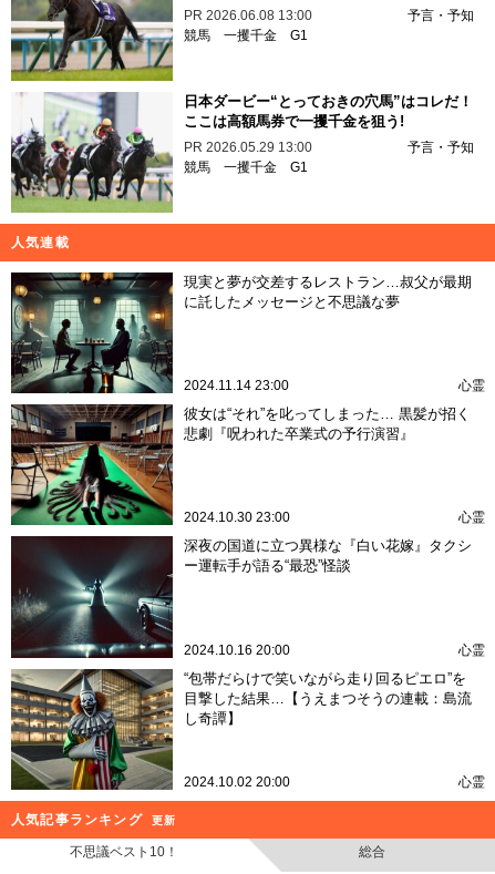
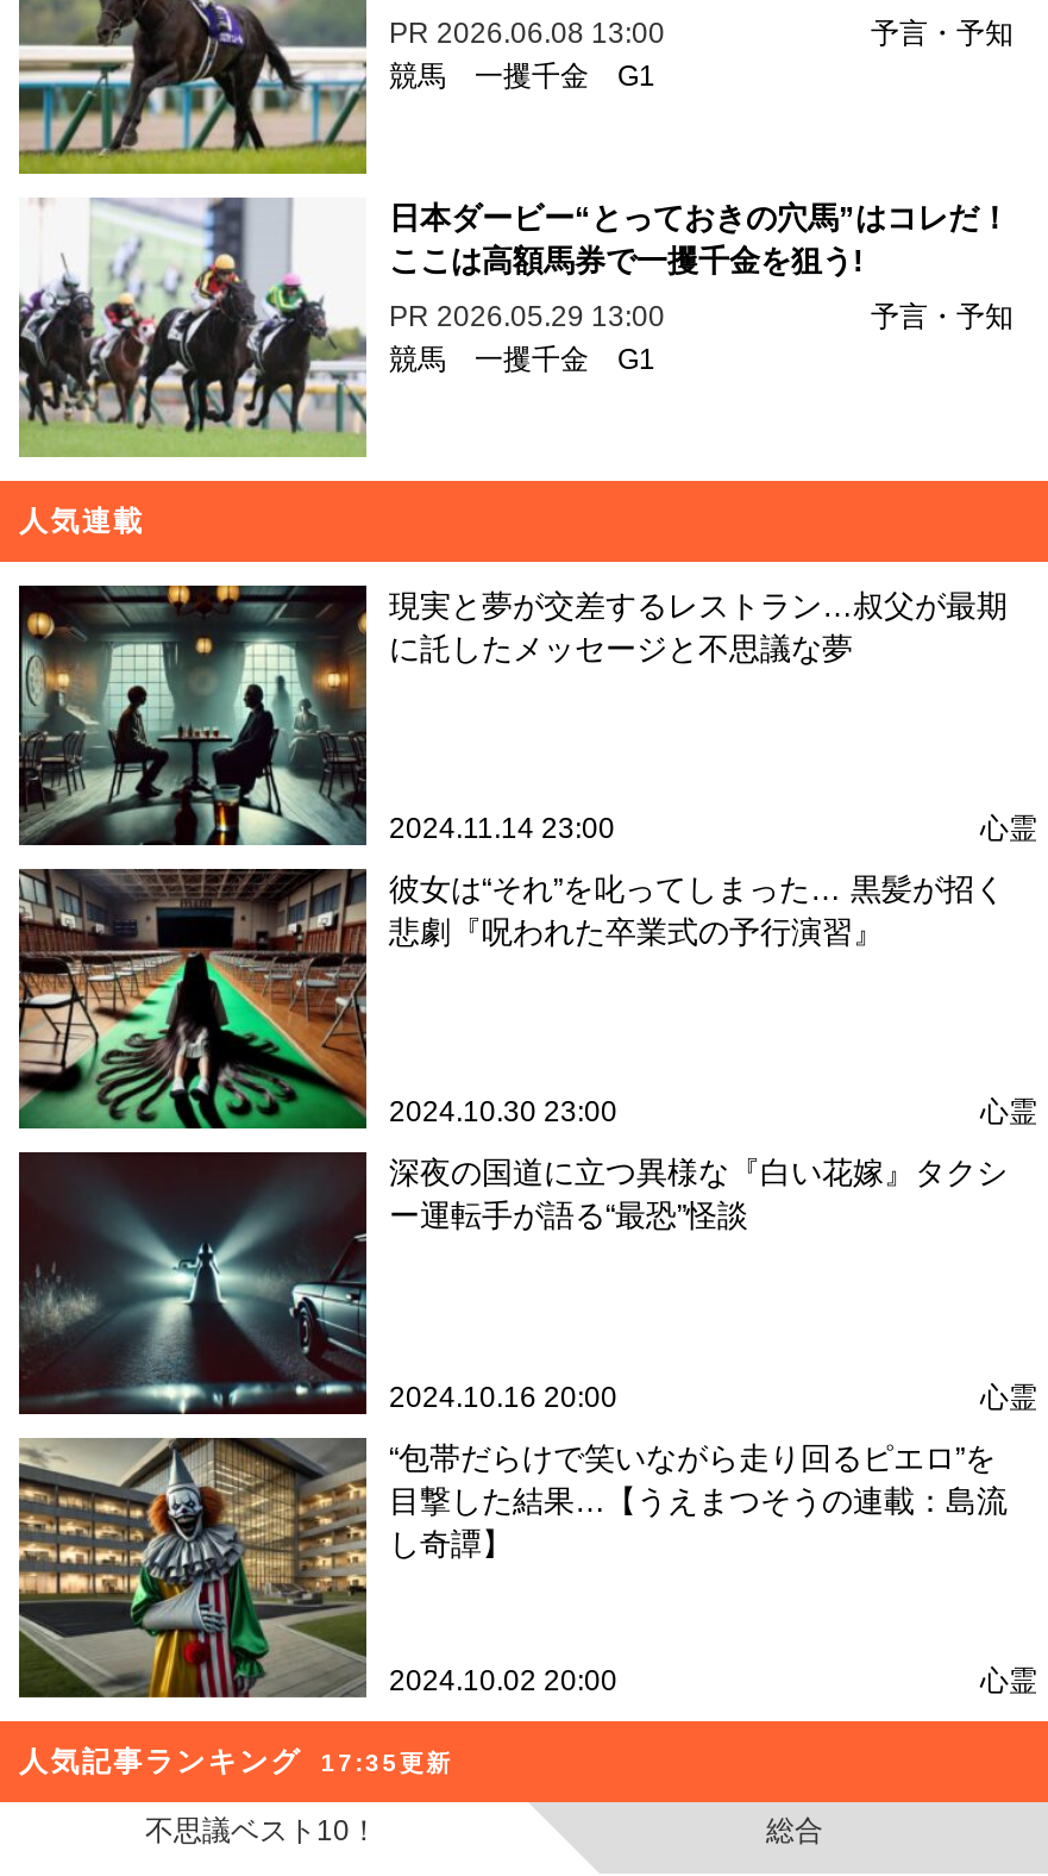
- 更新
+ 17:35更新
